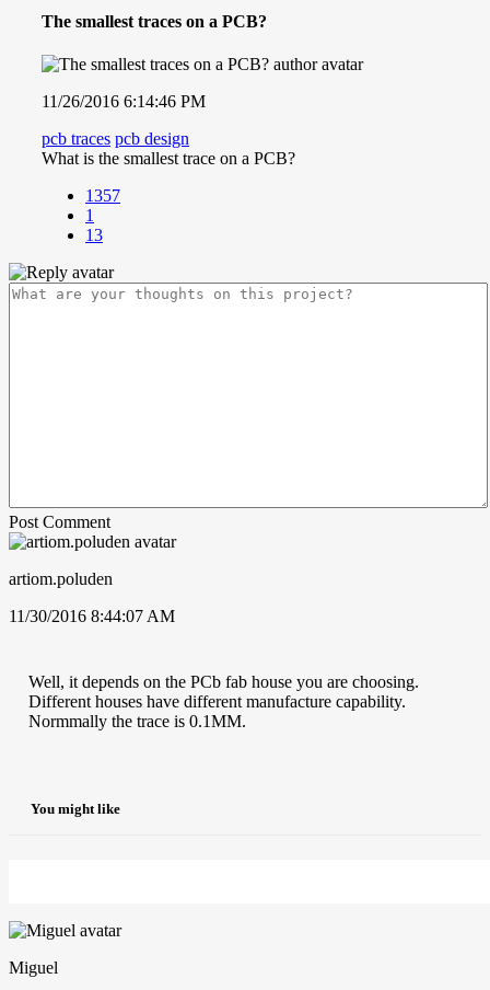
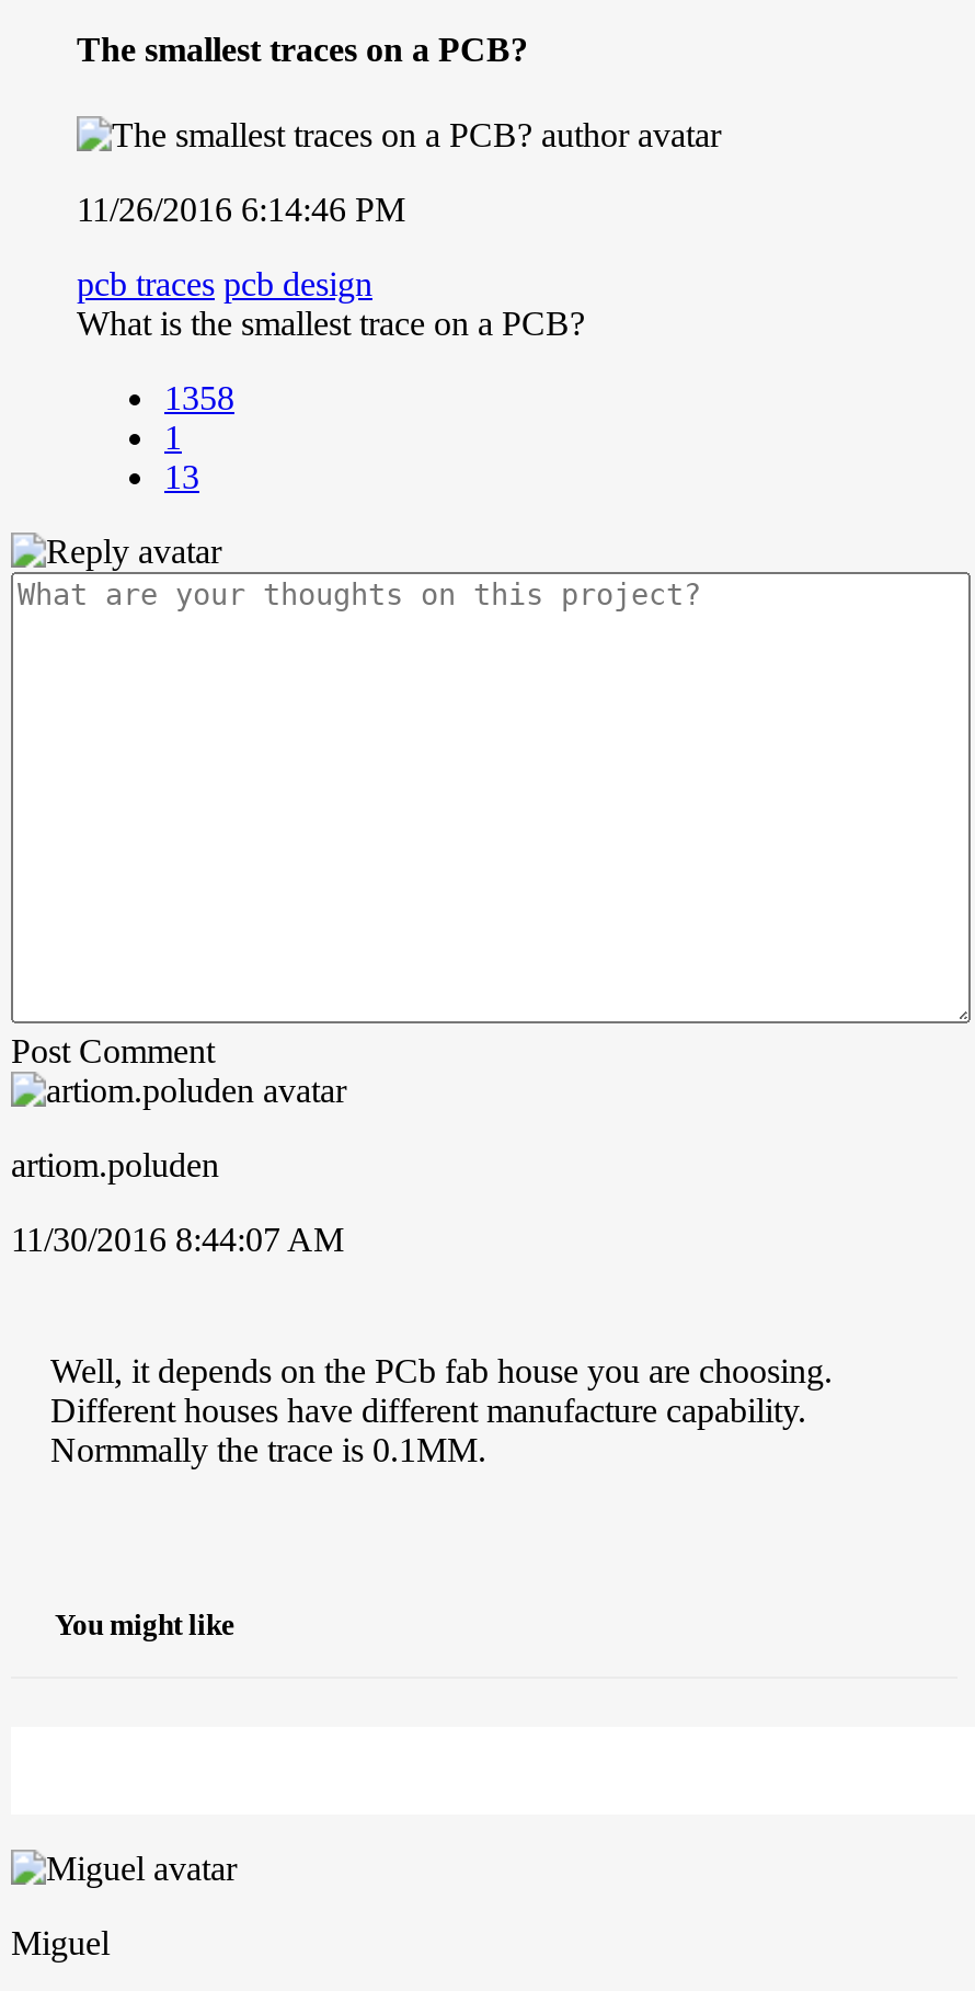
- 1357
+ 1358
